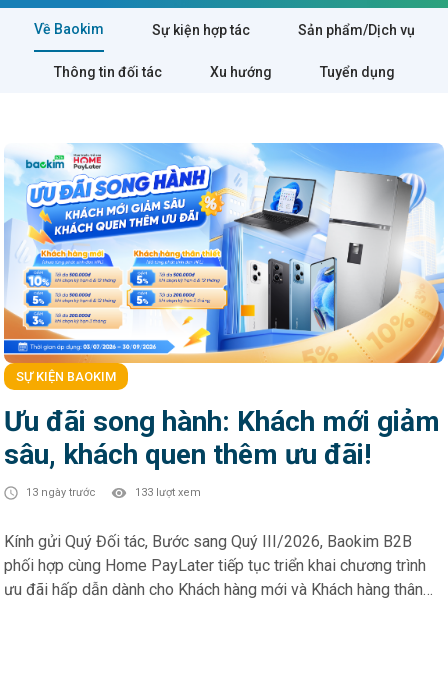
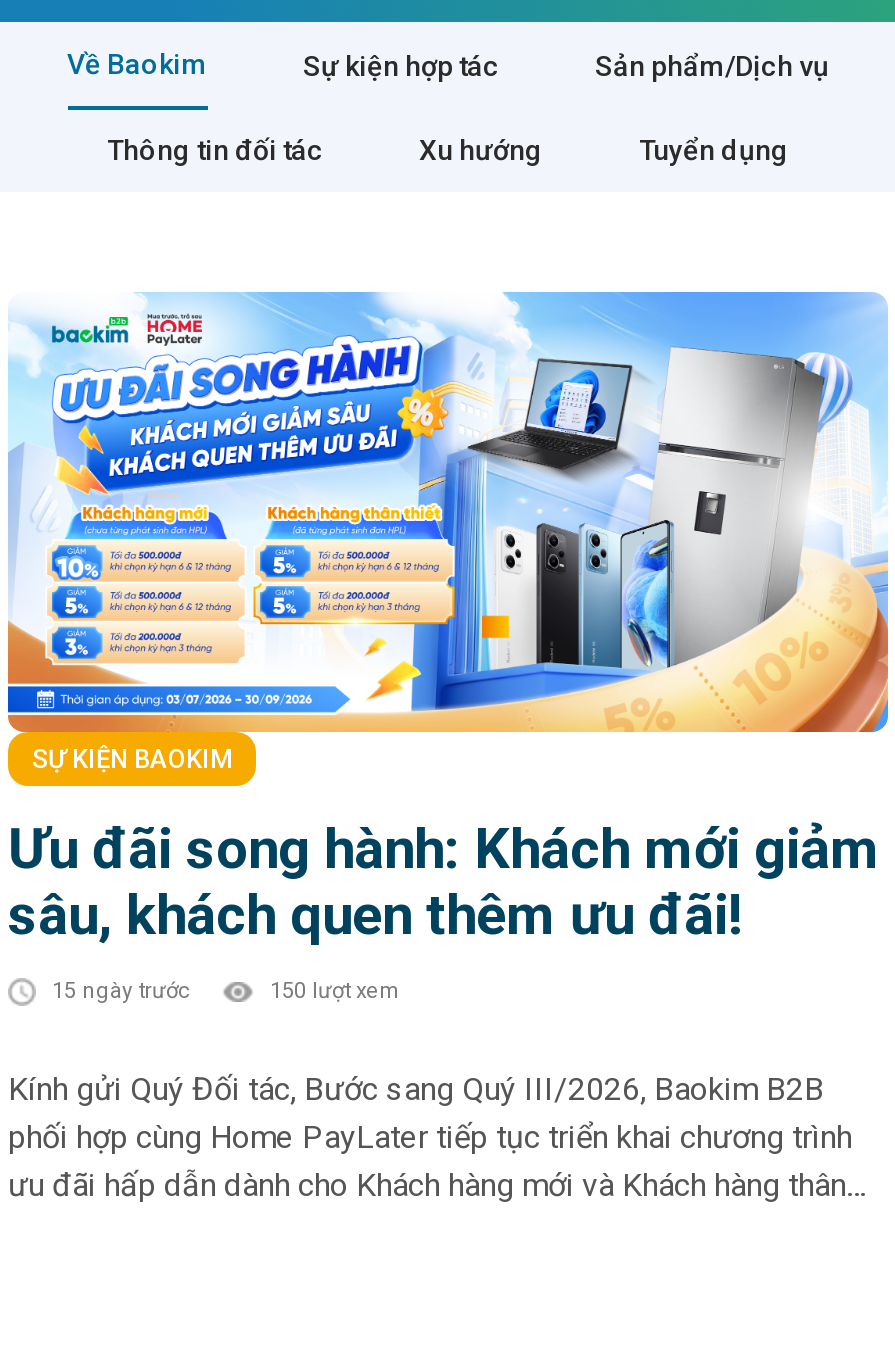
- 13 ngày trước
+ 15 ngày trước

- 133 lượt xem
+ 150 lượt xem
